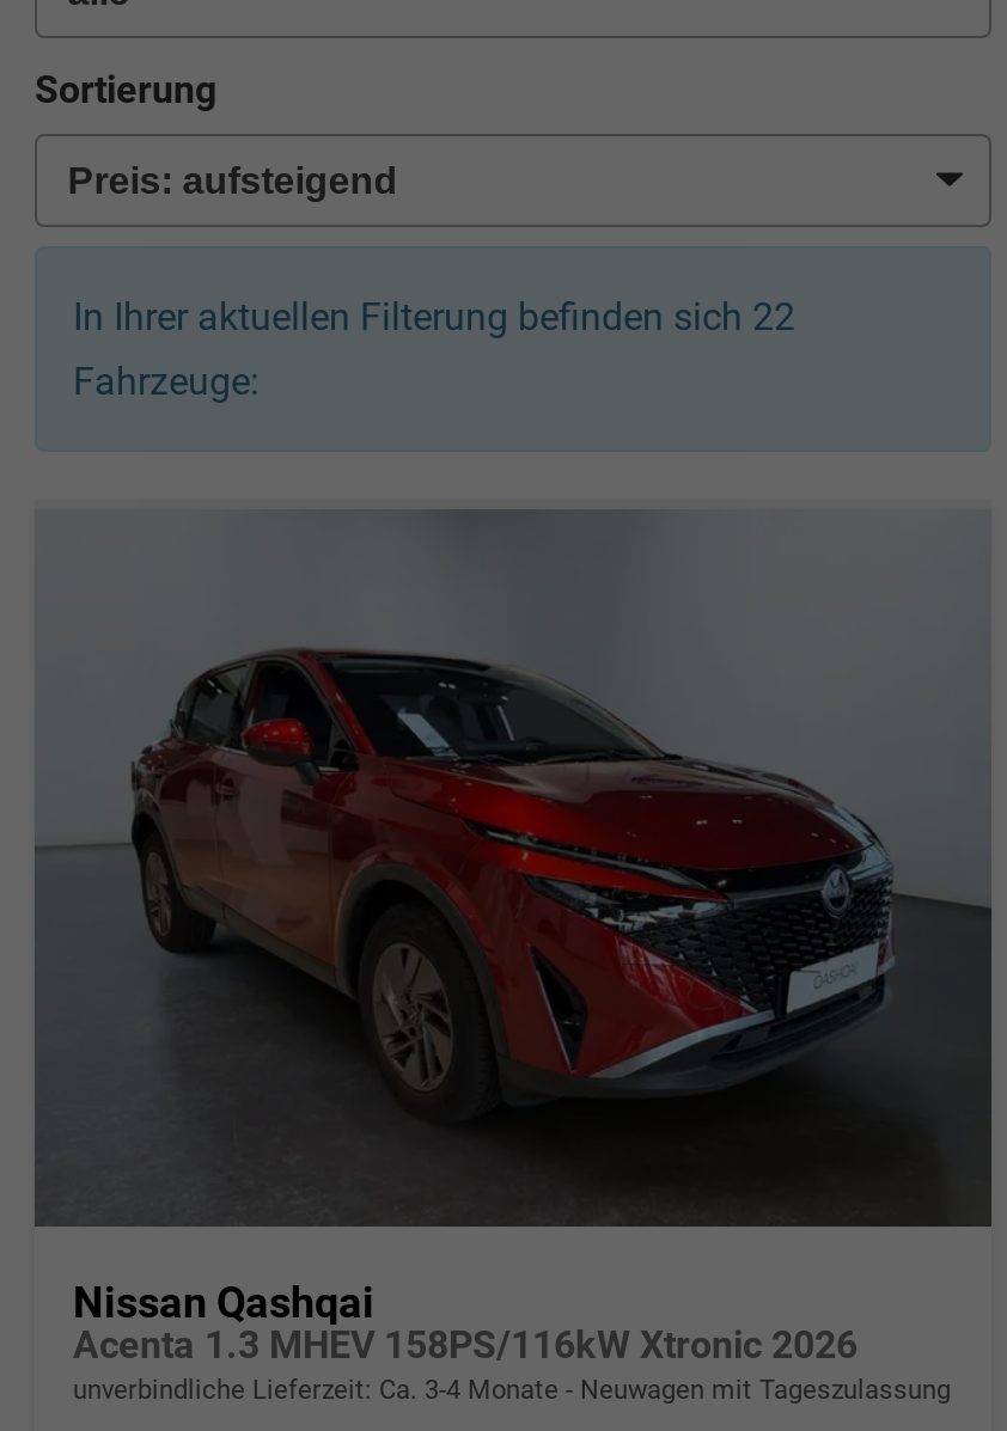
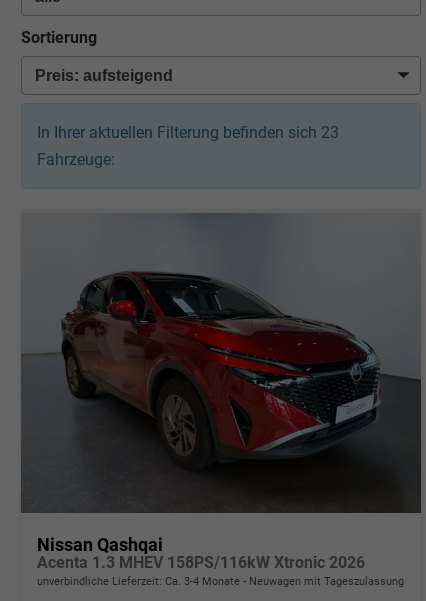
- In Ihrer aktuellen Filterung befinden sich 22
+ In Ihrer aktuellen Filterung befinden sich 23
